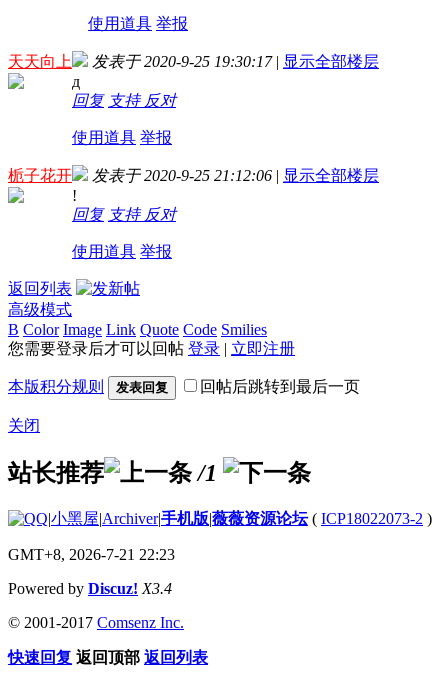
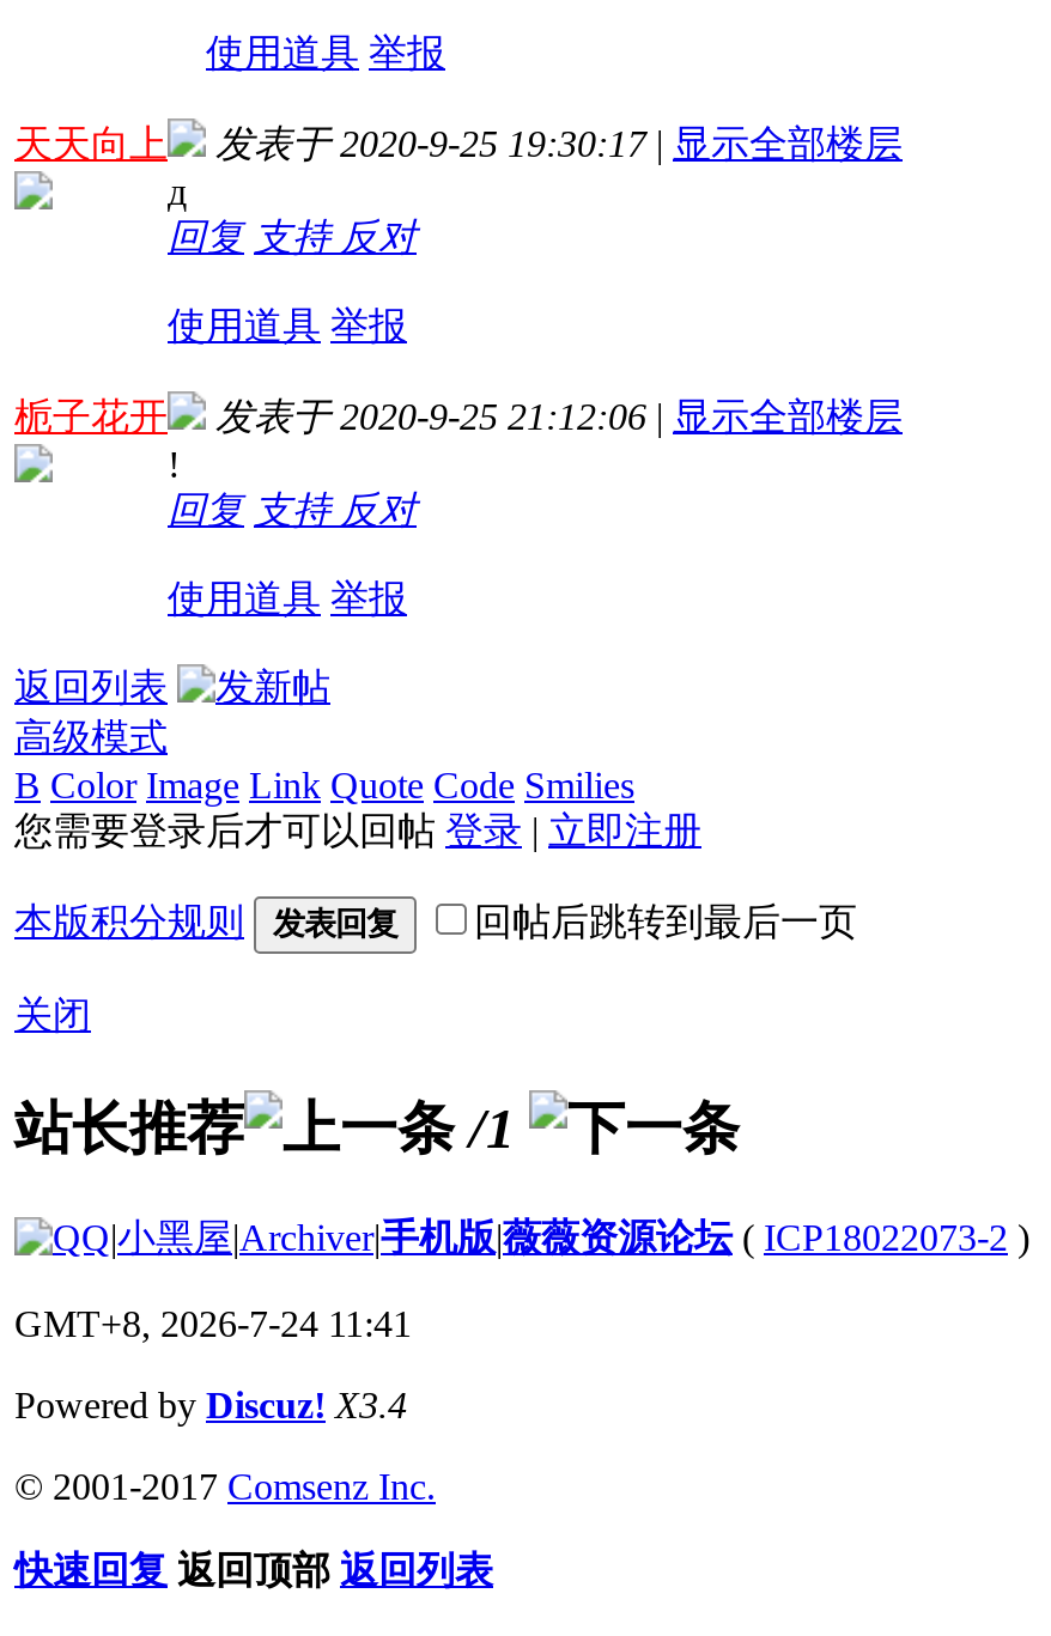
- GMT+8, 2026-7-21 22:23
+ GMT+8, 2026-7-24 11:41
